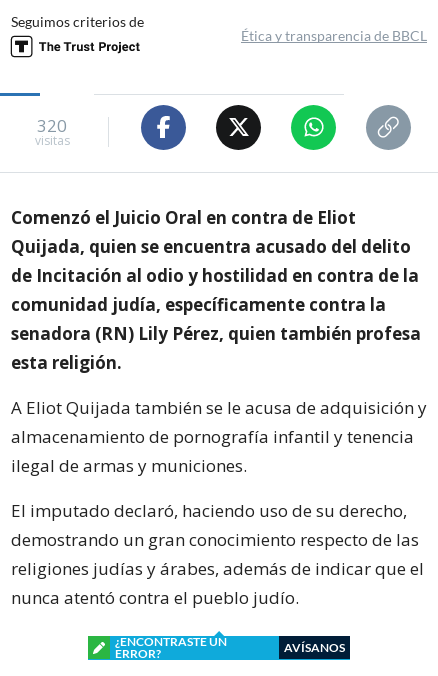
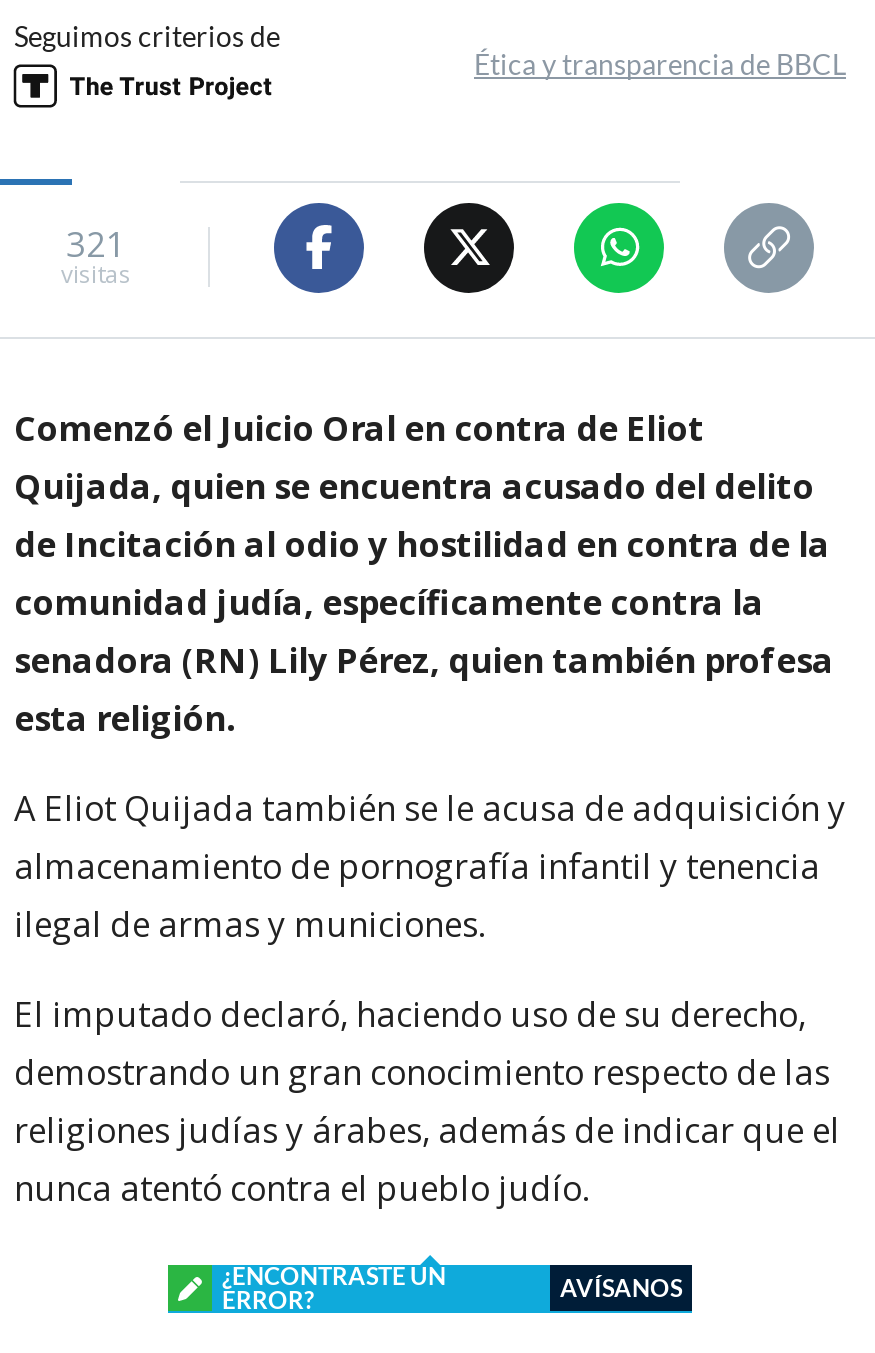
- 320
+ 321
